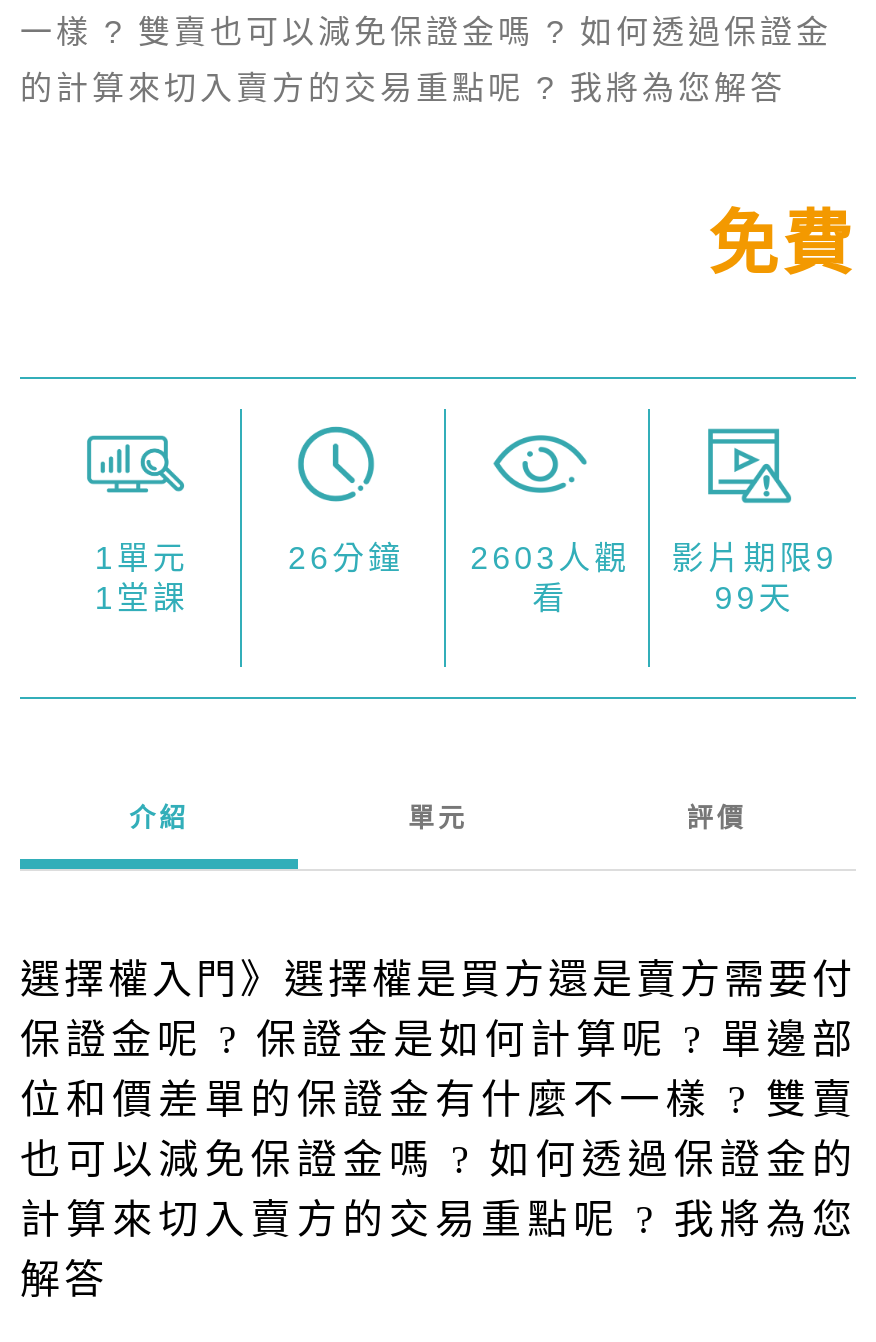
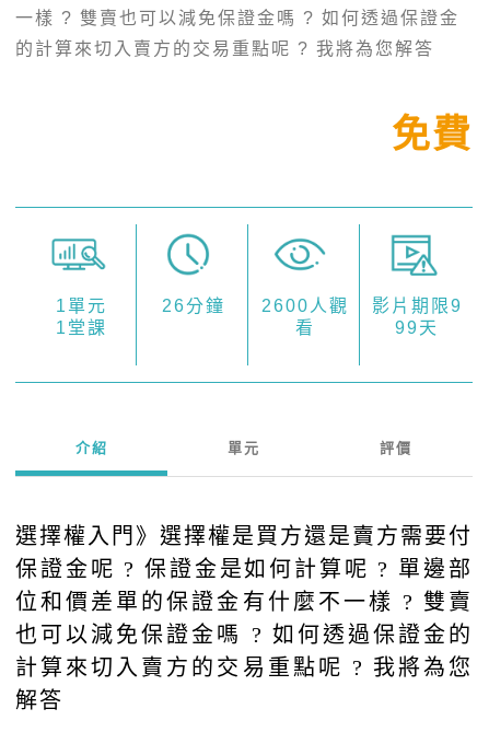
- 26分鐘 2603人觀 影片期限9
+ 26分鐘 2600人觀 影片期限9
